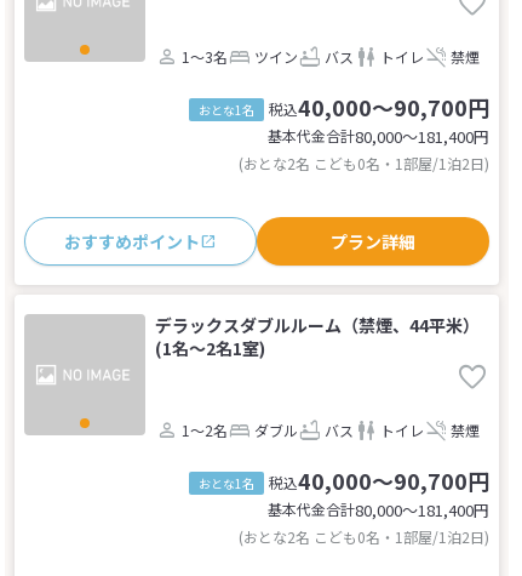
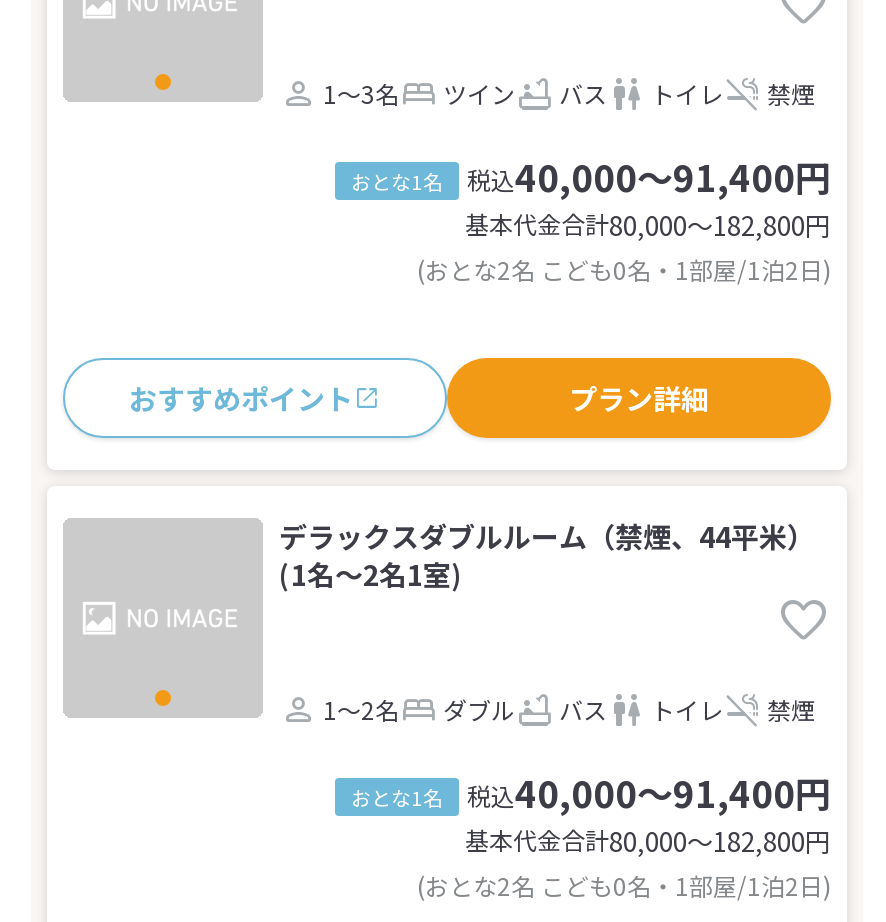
- おとな1名 税込40,000～90,700円
+ おとな1名 税込40,000～91,400円

- 基本代金合計80,000〜181,400円
+ 基本代金合計80,000〜182,800円

- おとな1名 税込40,000～90,700円
+ おとな1名 税込40,000～91,400円

- 基本代金合計80,000〜181,400円
+ 基本代金合計80,000〜182,800円
